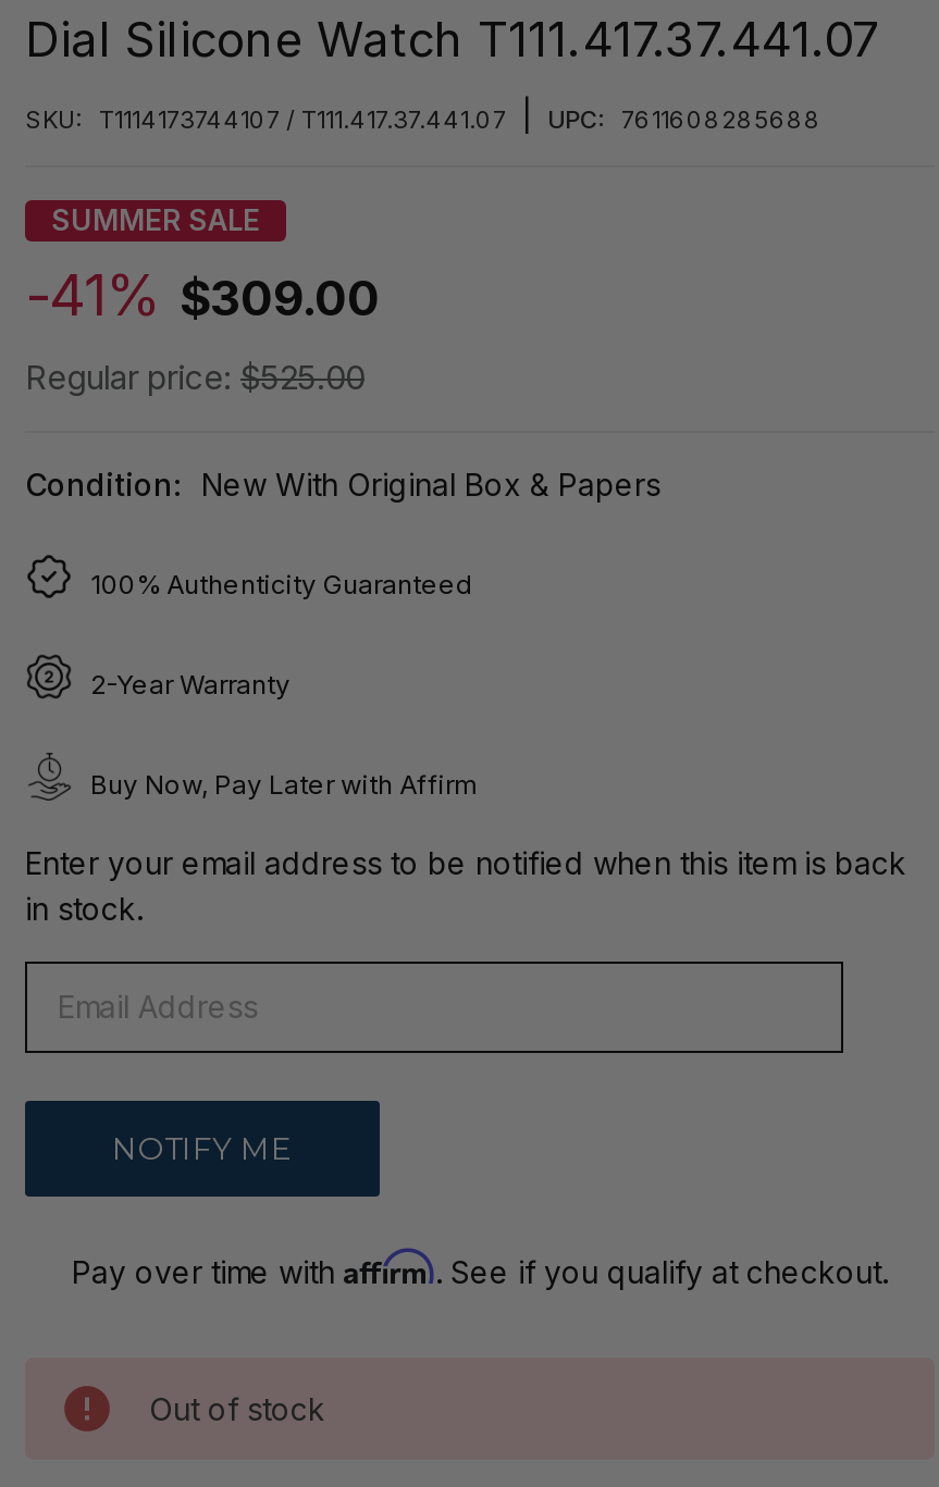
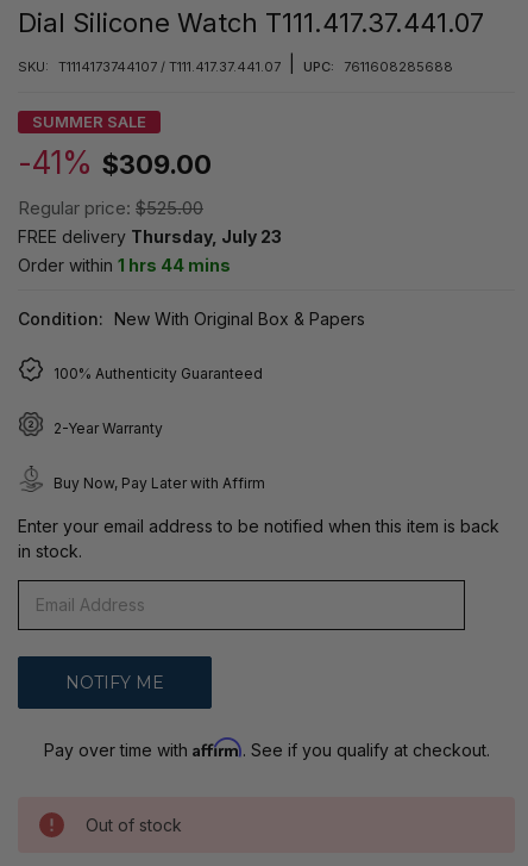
+ FREE delivery Thursday, July 23
+ Order within 1 hrs 44 mins
